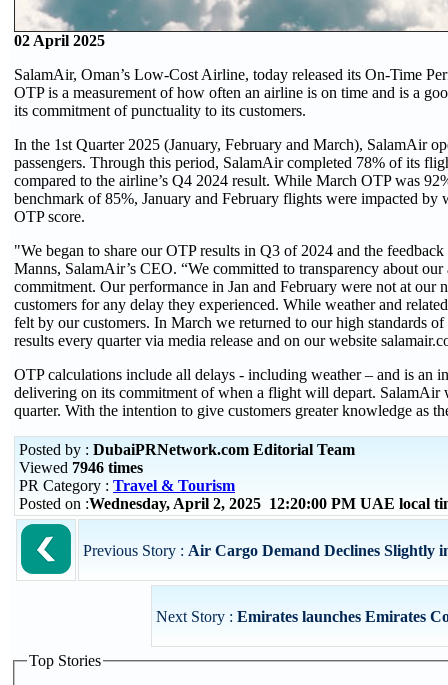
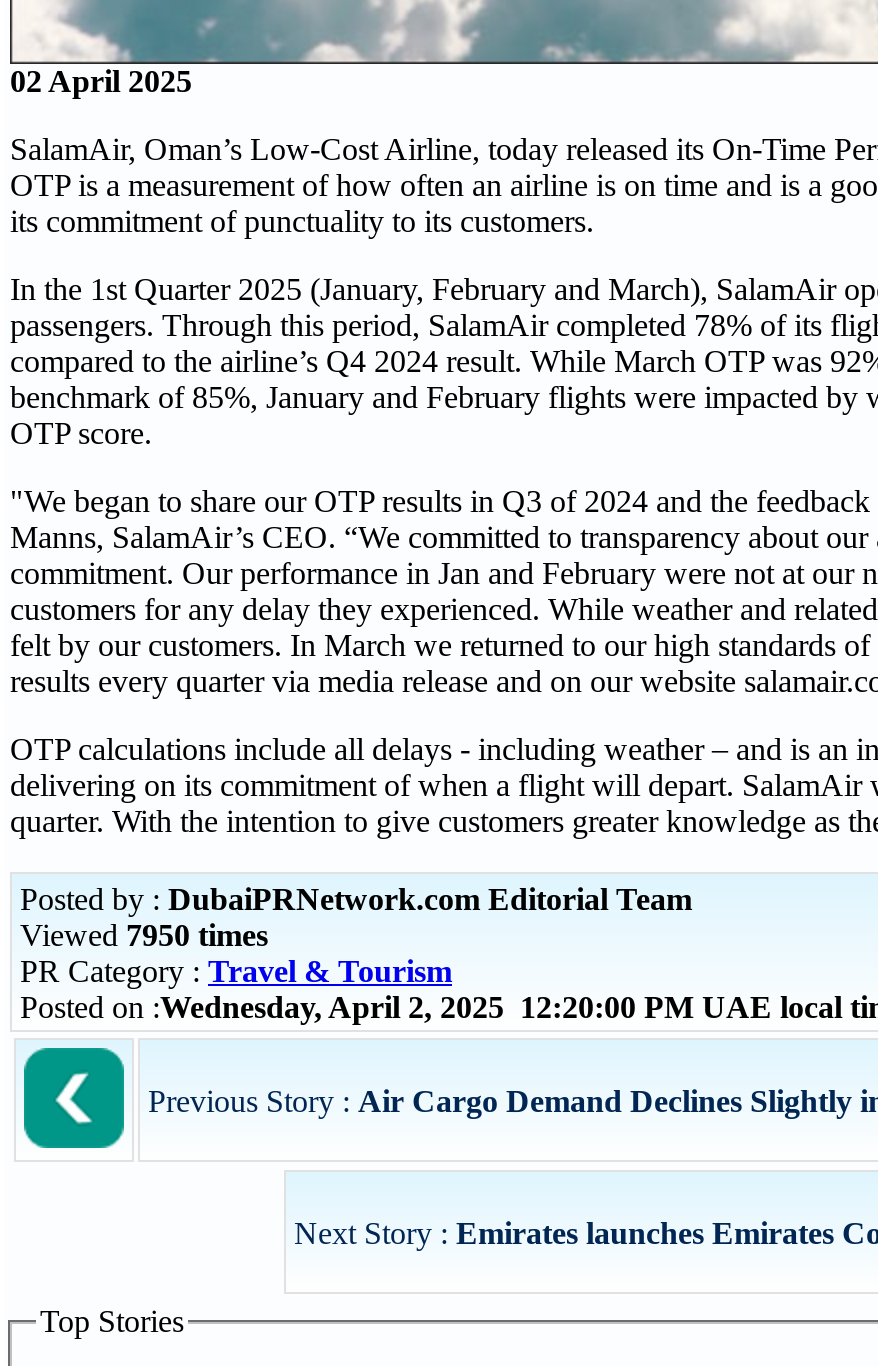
- Viewed 7946 times
+ Viewed 7950 times
